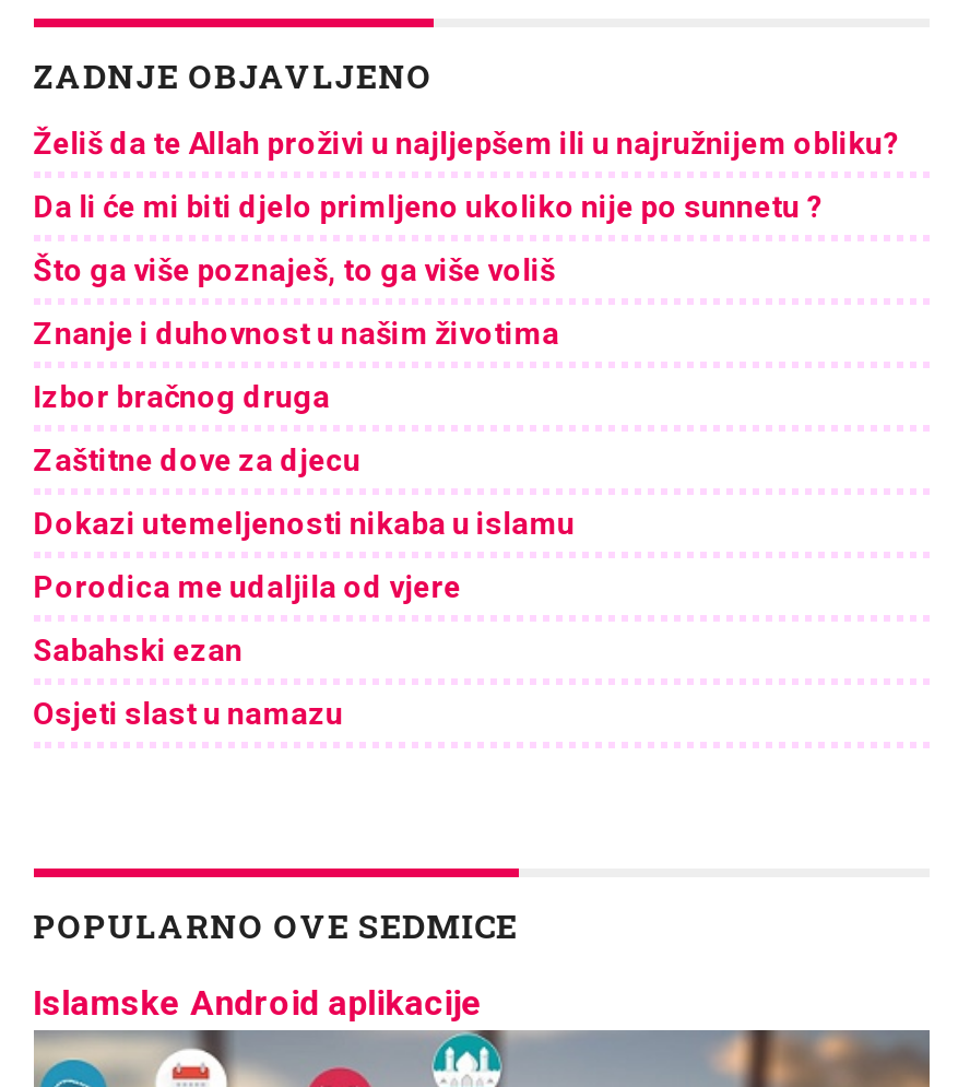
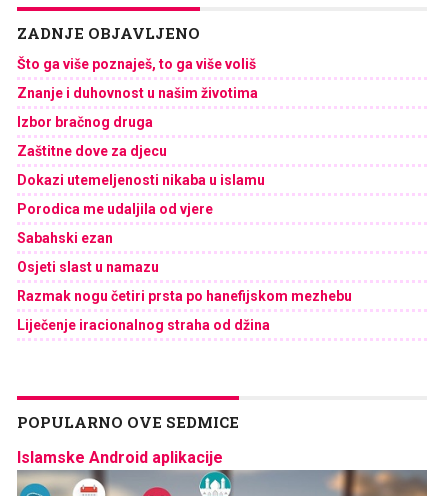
- Želiš da te Allah proživi u najljepšem ili u najružnijem obliku?
- Da li će mi biti djelo primljeno ukoliko nije po sunnetu ?

moved up: Što ga više poznaješ, to ga više voliš | Znanje i duhovnost u našim životima | Izbor bračnog druga | Zaštitne dove za djecu | Dokazi utemeljenosti nikaba u islamu | Porodica me udaljila od vjere | Sabahski ezan | Osjeti slast u namazu

+ Razmak nogu četiri prsta po hanefijskom mezhebu
+ Liječenje iracionalnog straha od džina
